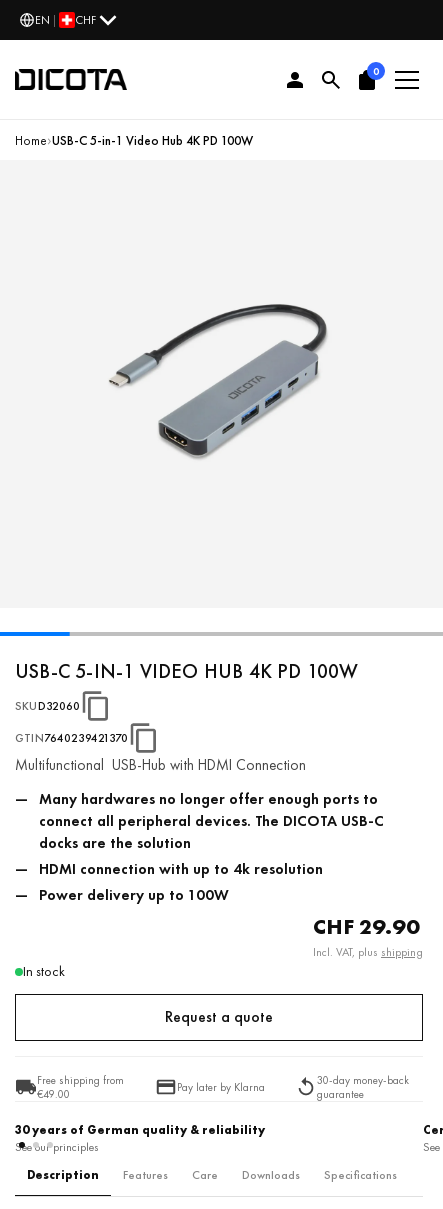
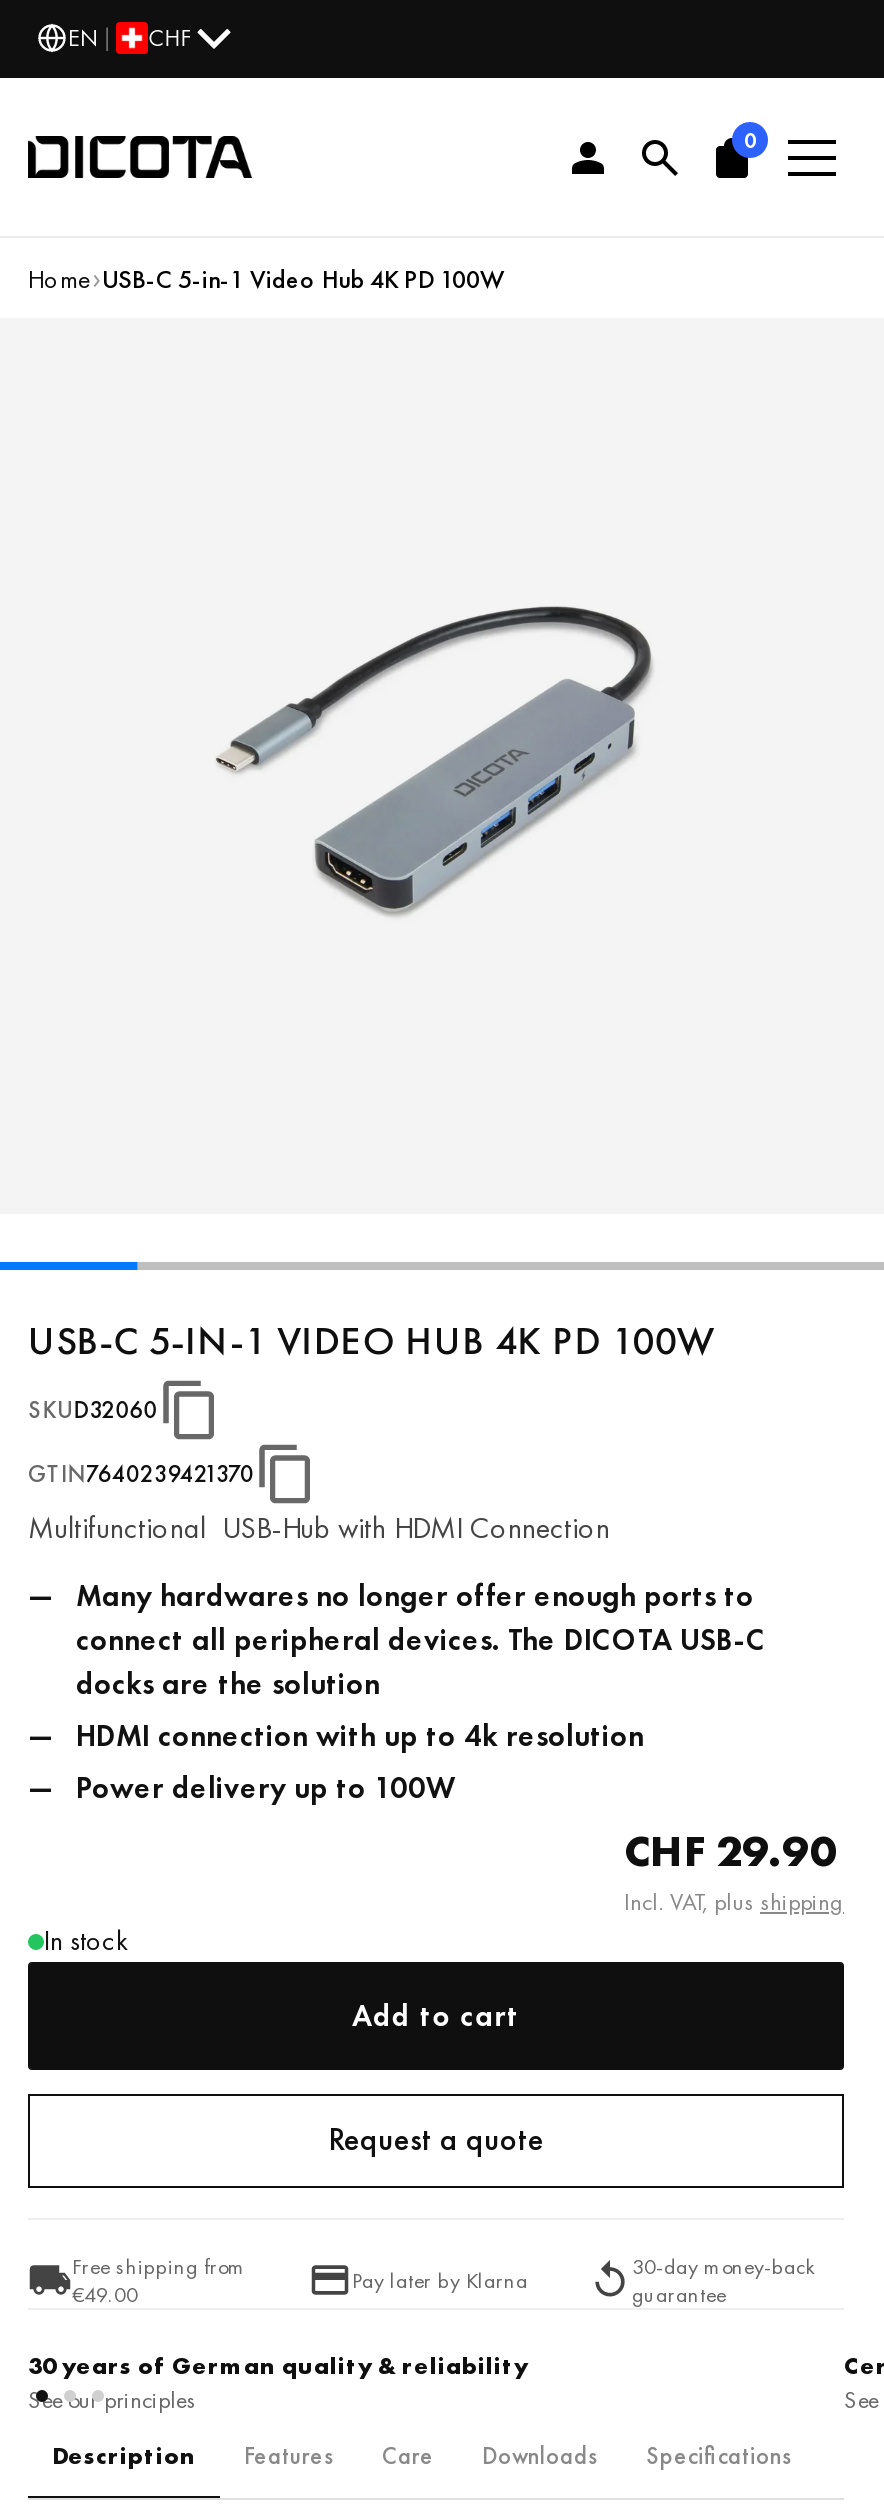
+ Add to cart
